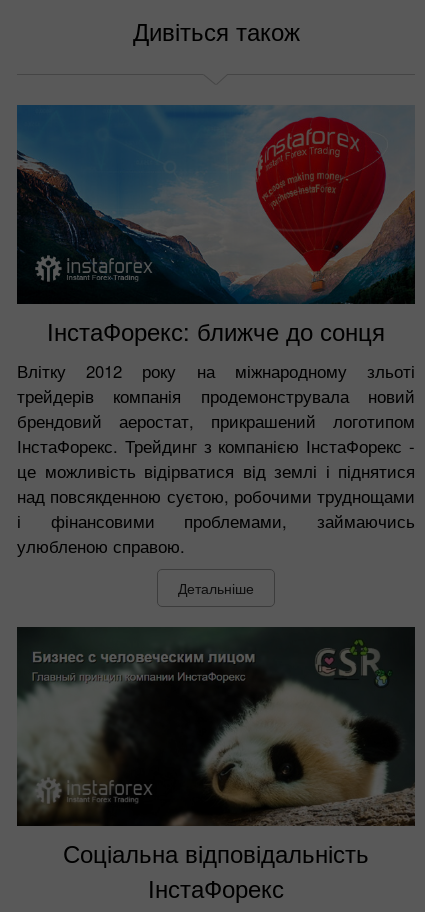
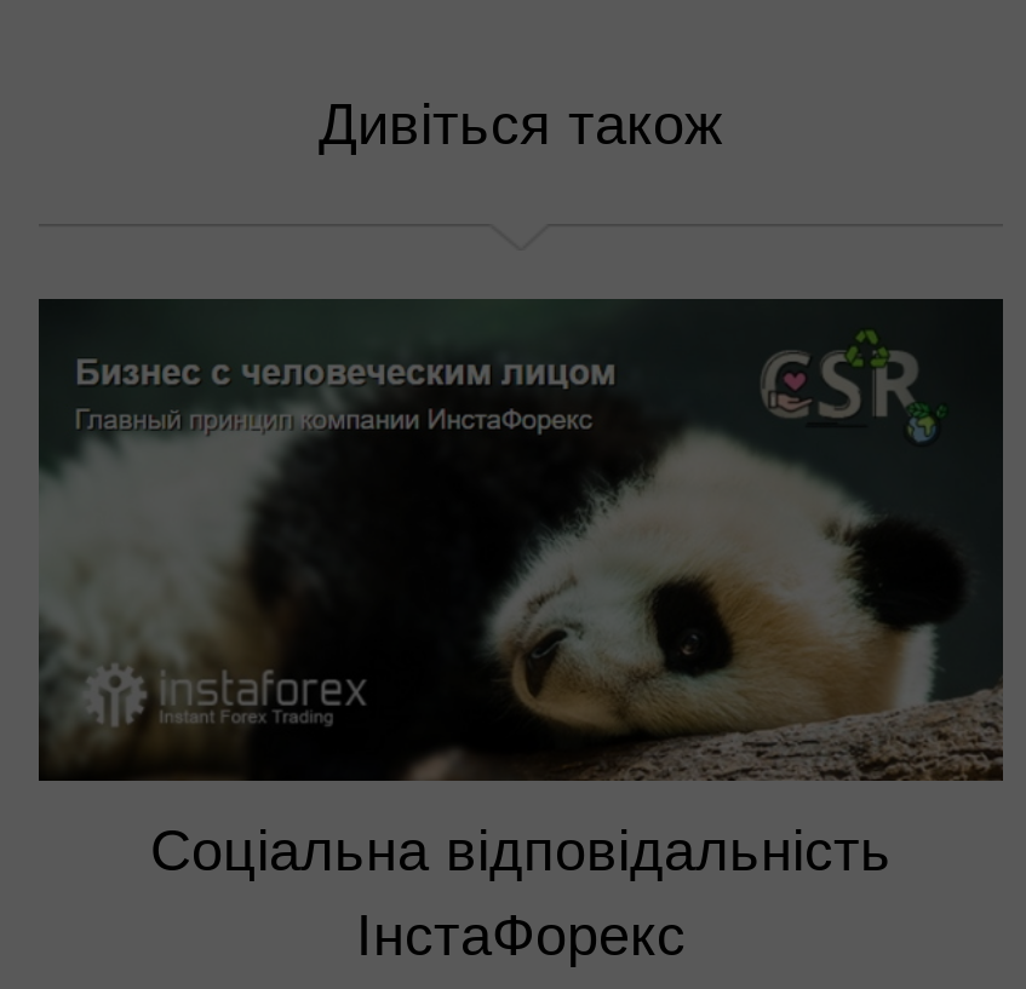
- [image]
- ІнстаФорекс: ближче до сонця
- Влітку 2012 року на міжнародному зльоті
- трейдерів компанія продемонструвала новий
- брендовий аеростат, прикрашений логотипом
- ІнстаФорекс. Трейдинг з компанією ІнстаФорекс -
- це можливість відірватися від землі і піднятися
- над повсякденною суєтою, робочими труднощами
- і фінансовими проблемами, займаючись
- улюбленою справою.
- Детальніше
